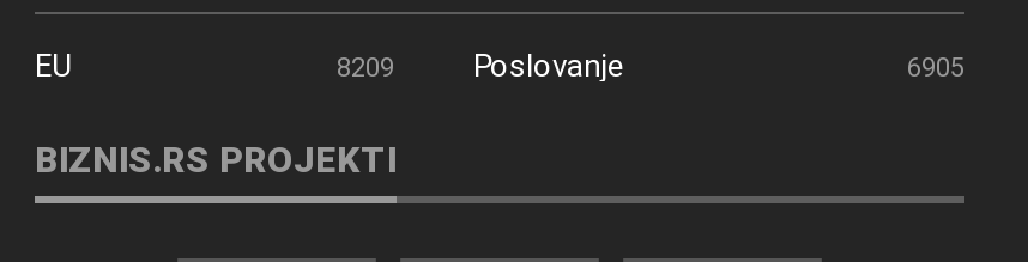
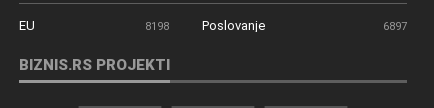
- 8209
+ 8198

- 6905
+ 6897
